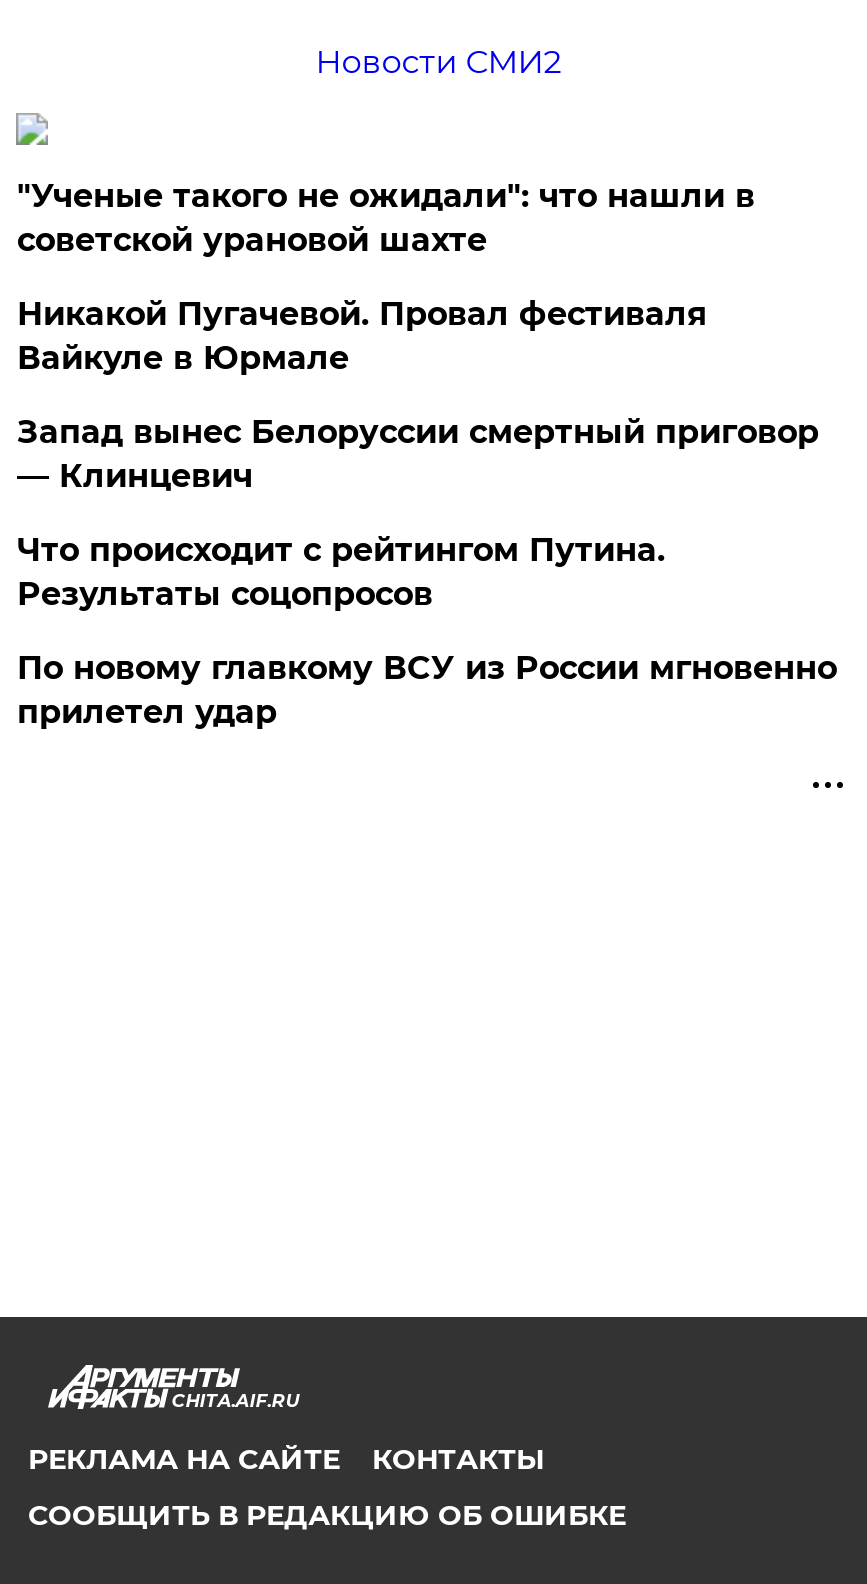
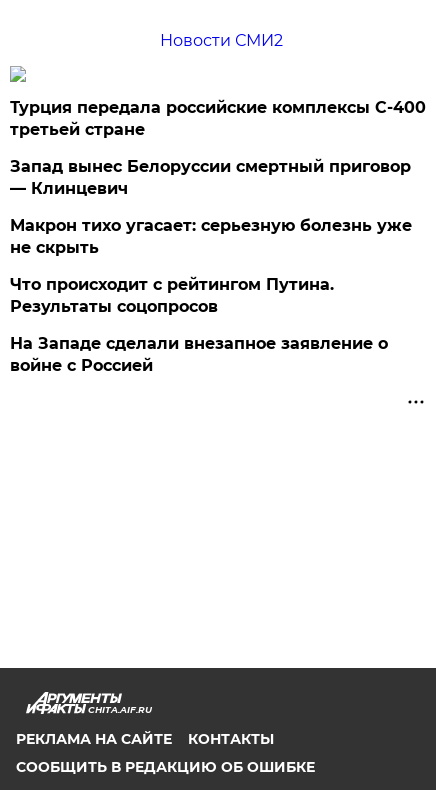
- "Ученые такого не ожидали": что нашли в
- советской урановой шахте
- Никакой Пугачевой. Провал фестиваля
- Вайкуле в Юрмале
+ Турция передала российские комплексы С-400
+ третьей стране

moved up: Запад вынес Белоруссии смертный приговор | — Клинцевич

+ Макрон тихо угасает: серьезную болезнь уже
+ не скрыть

- По новому главкому ВСУ из России мгновенно
- прилетел удар
+ На Западе сделали внезапное заявление о
+ войне с Россией
